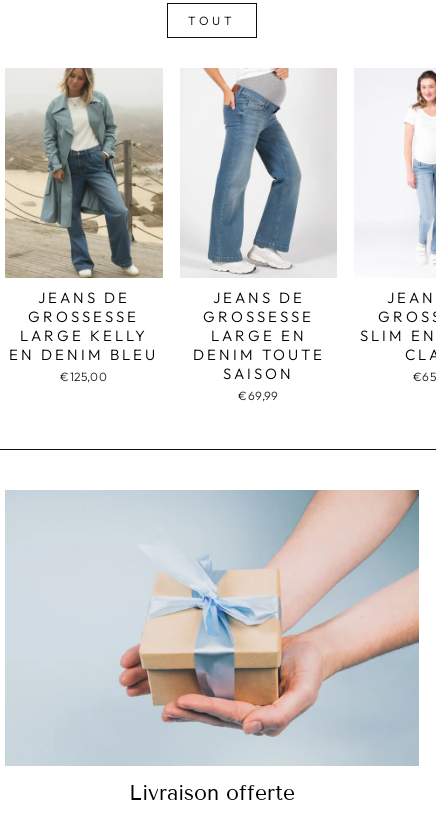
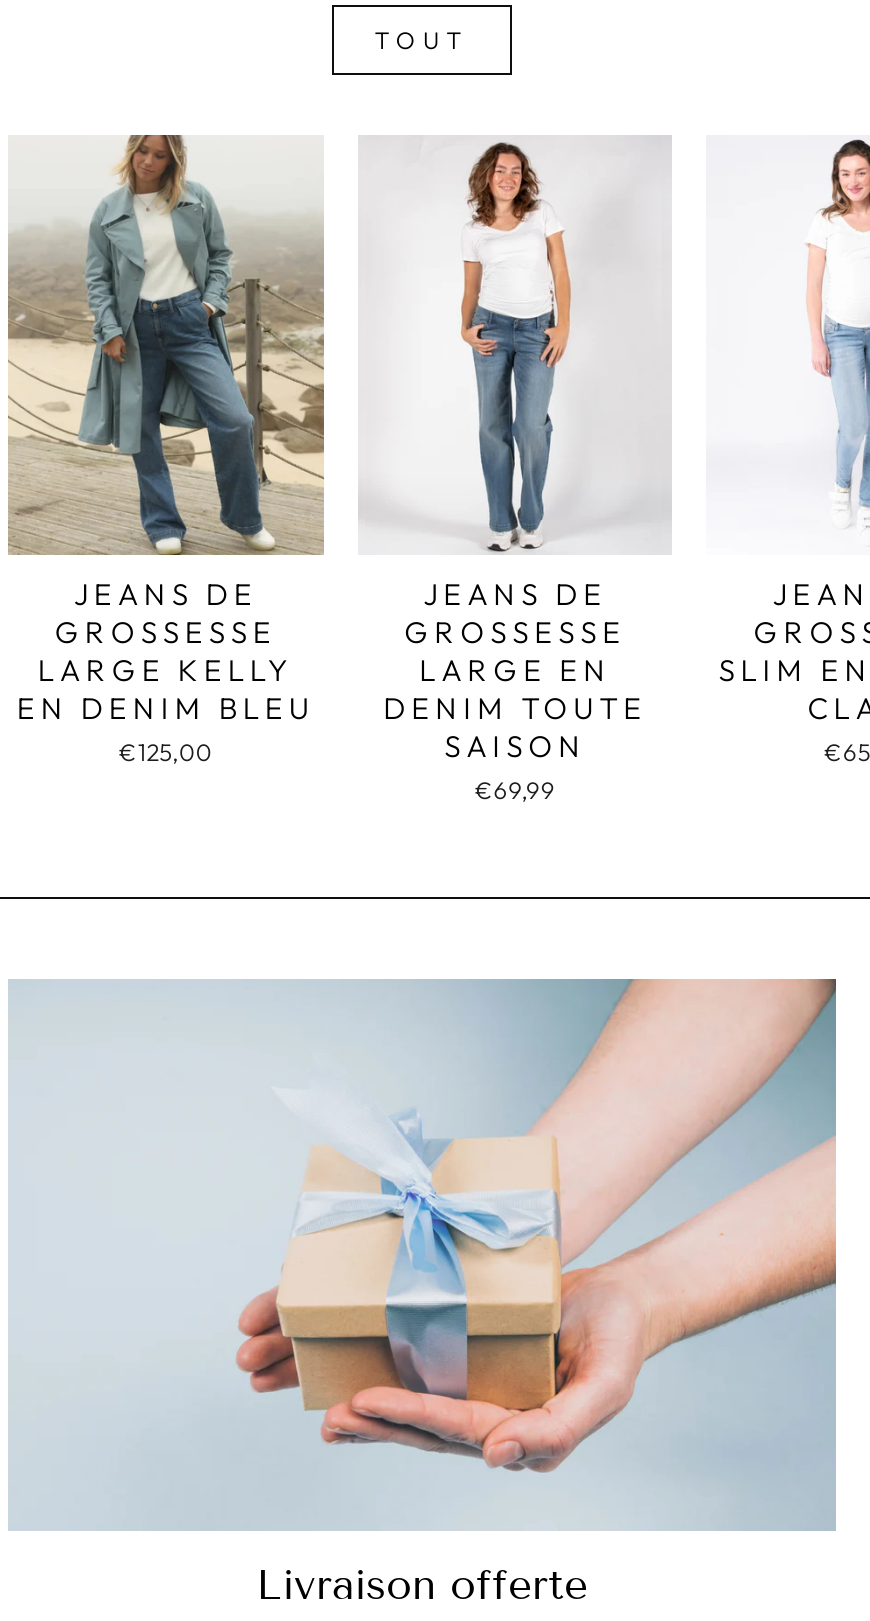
- [image]
+ [image]
